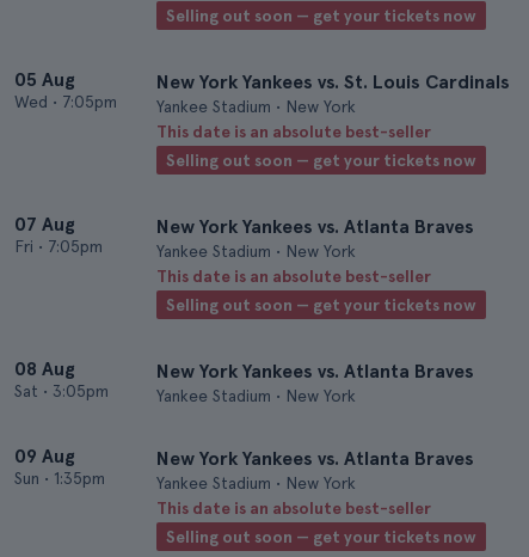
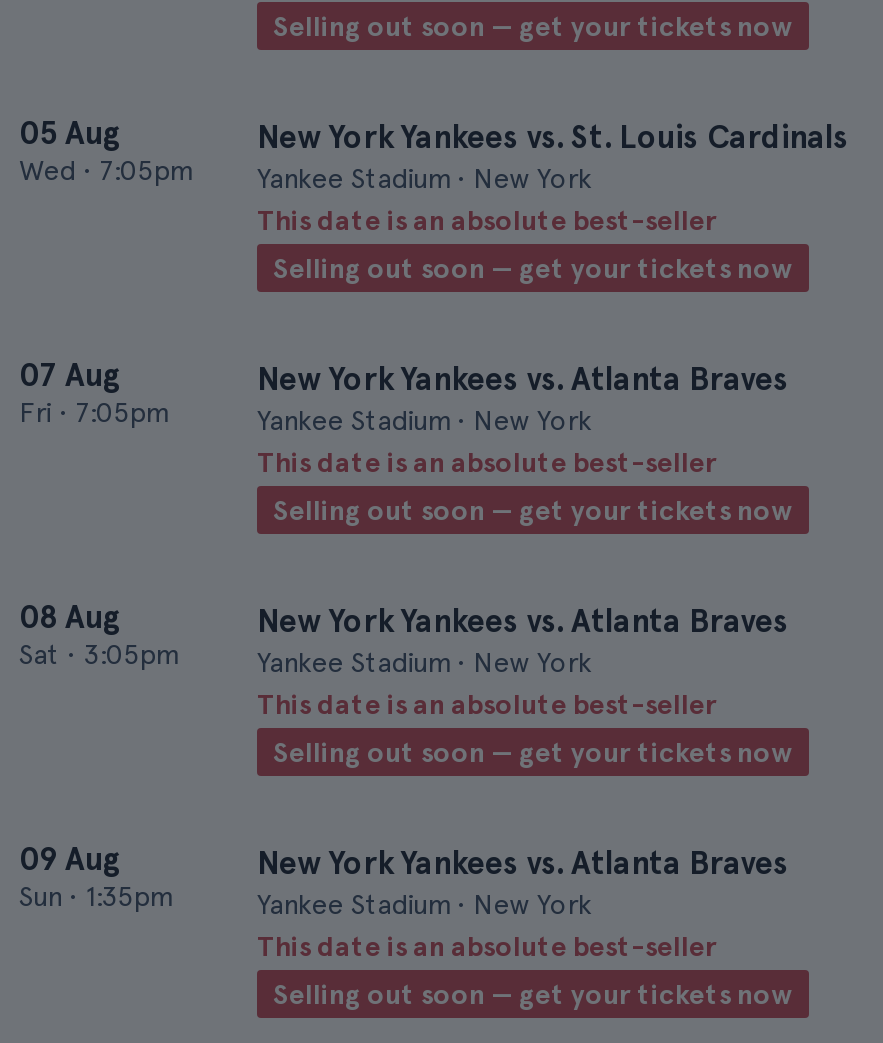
+ This date is an absolute best-seller
+ Selling out soon — get your tickets now
